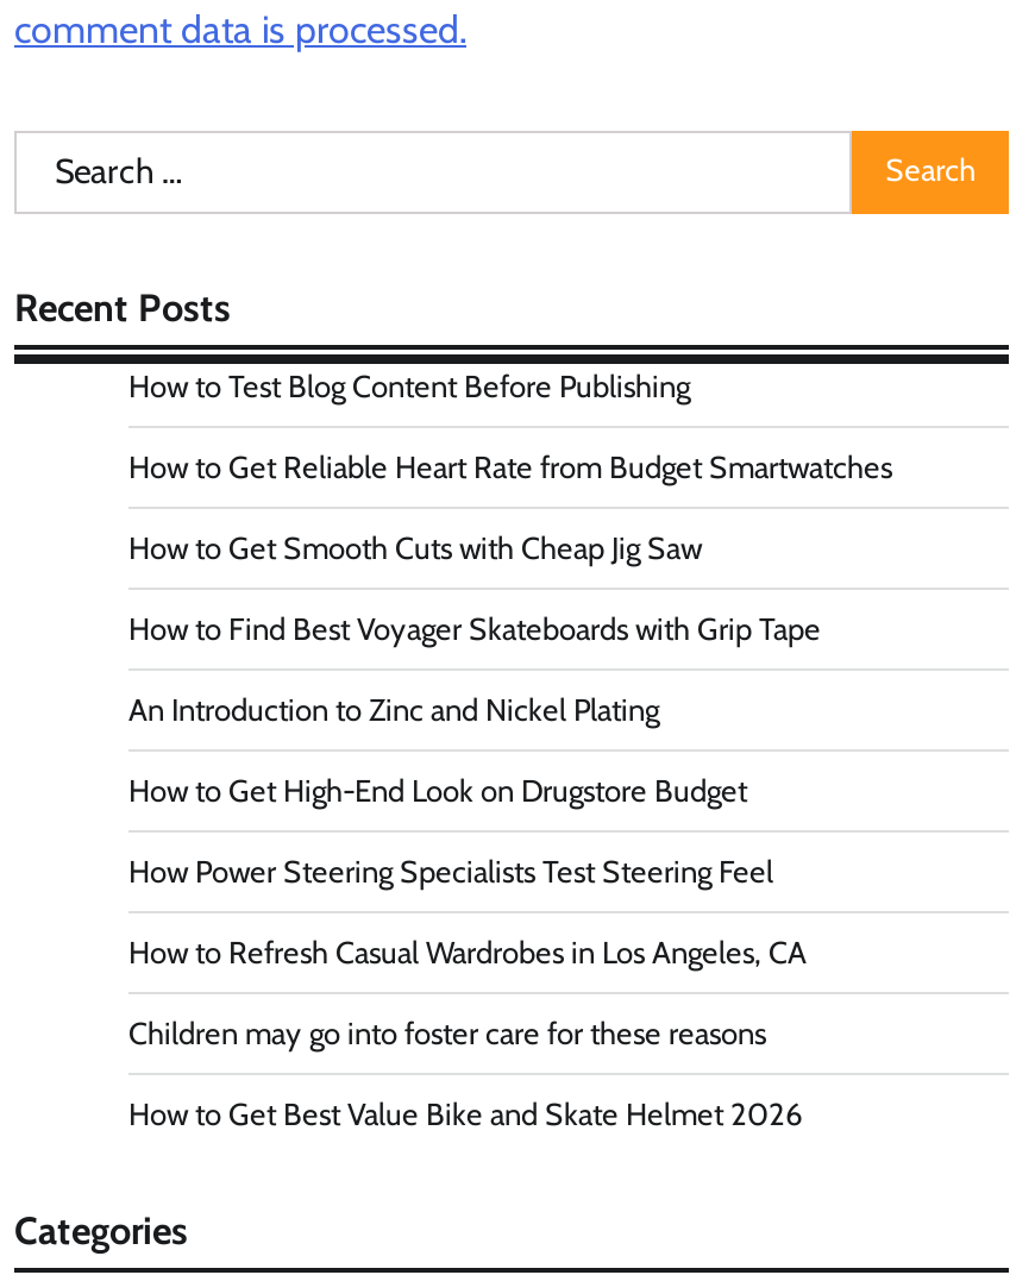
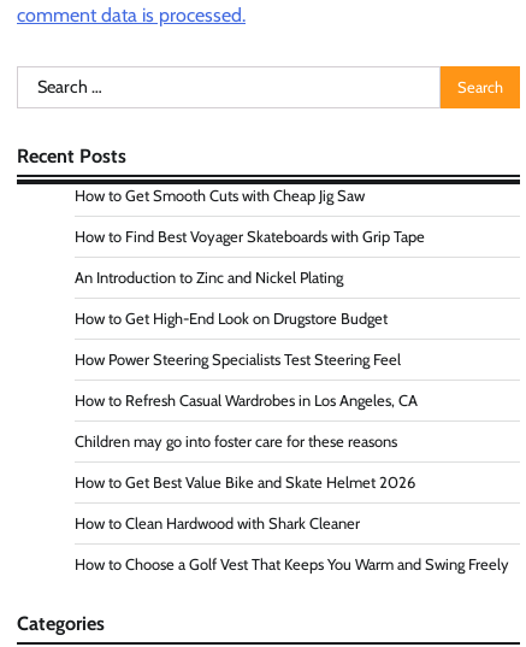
- How to Test Blog Content Before Publishing
- How to Get Reliable Heart Rate from Budget Smartwatches

moved up: How to Get Smooth Cuts with Cheap Jig Saw | How to Find Best Voyager Skateboards with Grip Tape | An Introduction to Zinc and Nickel Plating | How to Get High-End Look on Drugstore Budget | How Power Steering Specialists Test Steering Feel | How to Refresh Casual Wardrobes in Los Angeles, CA | Children may go into foster care for these reasons | How to Get Best Value Bike and Skate Helmet 2026

+ How to Clean Hardwood with Shark Cleaner
+ How to Choose a Golf Vest That Keeps You Warm and Swing Freely
